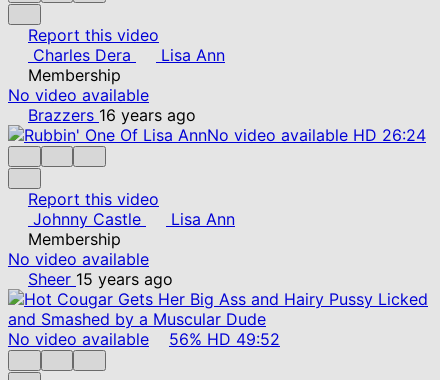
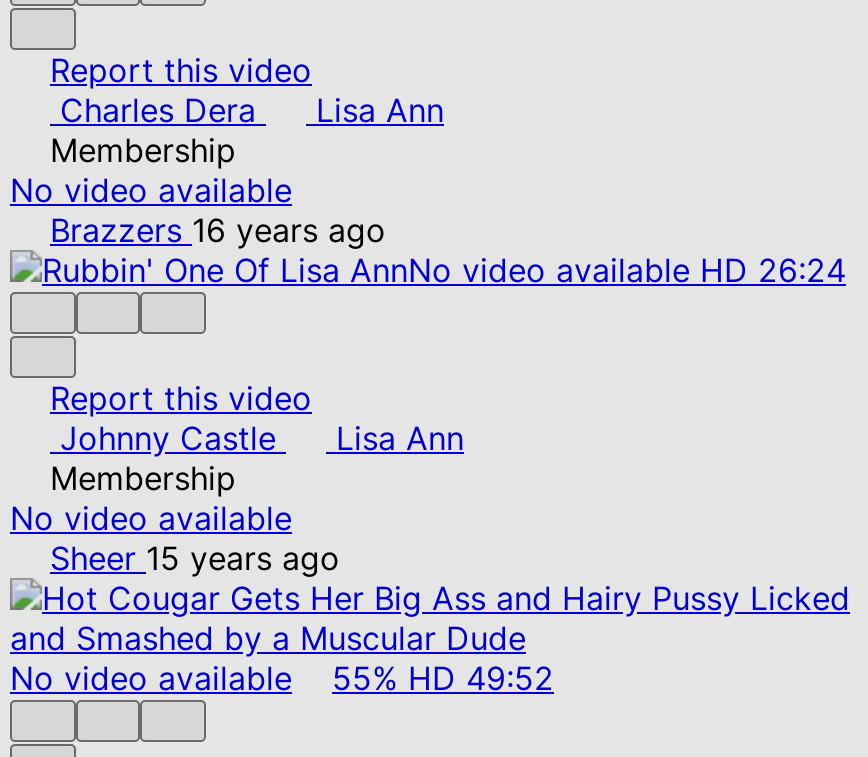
- No video available 56% HD 49:52
+ No video available 55% HD 49:52
